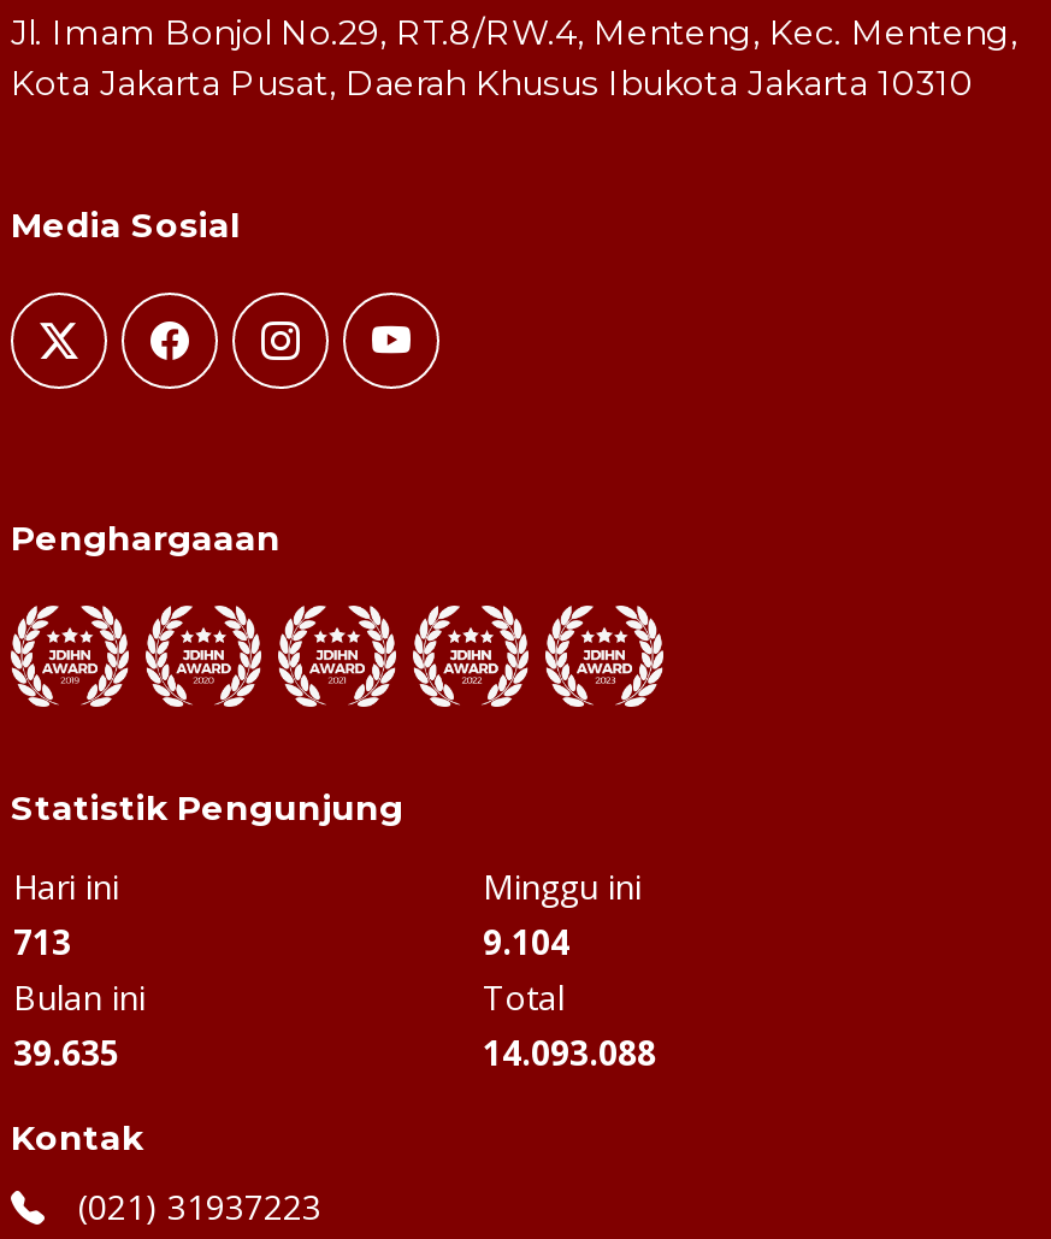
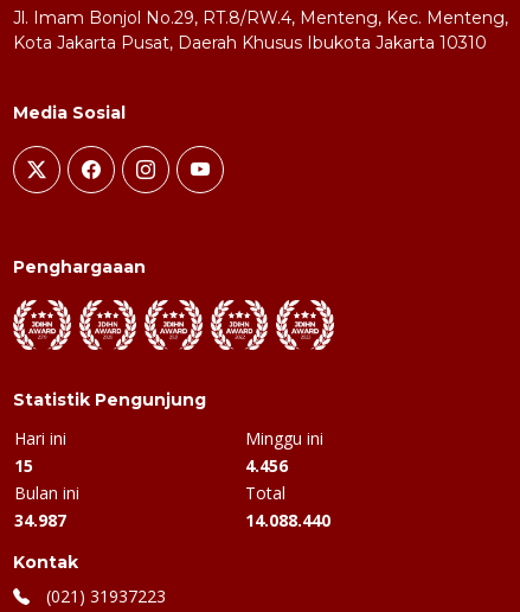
- 713
+ 15

- 9.104
+ 4.456

- 39.635
+ 34.987

- 14.093.088
+ 14.088.440
